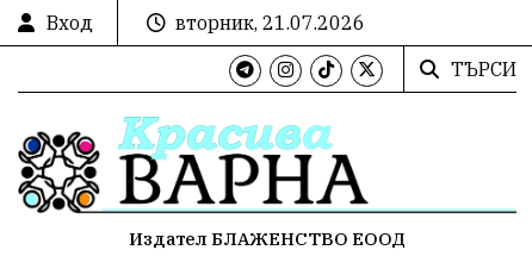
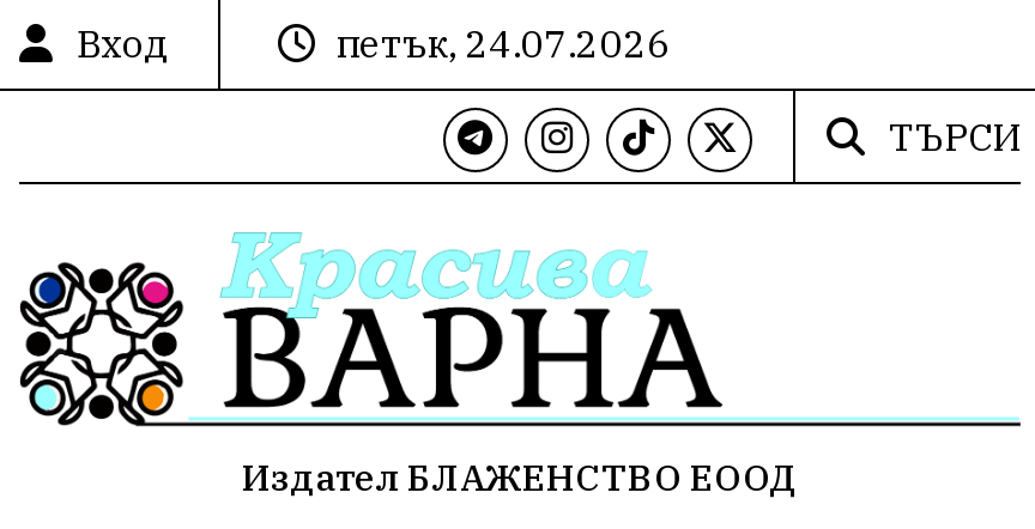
- вторник, 21.07.2026
+ петък, 24.07.2026
